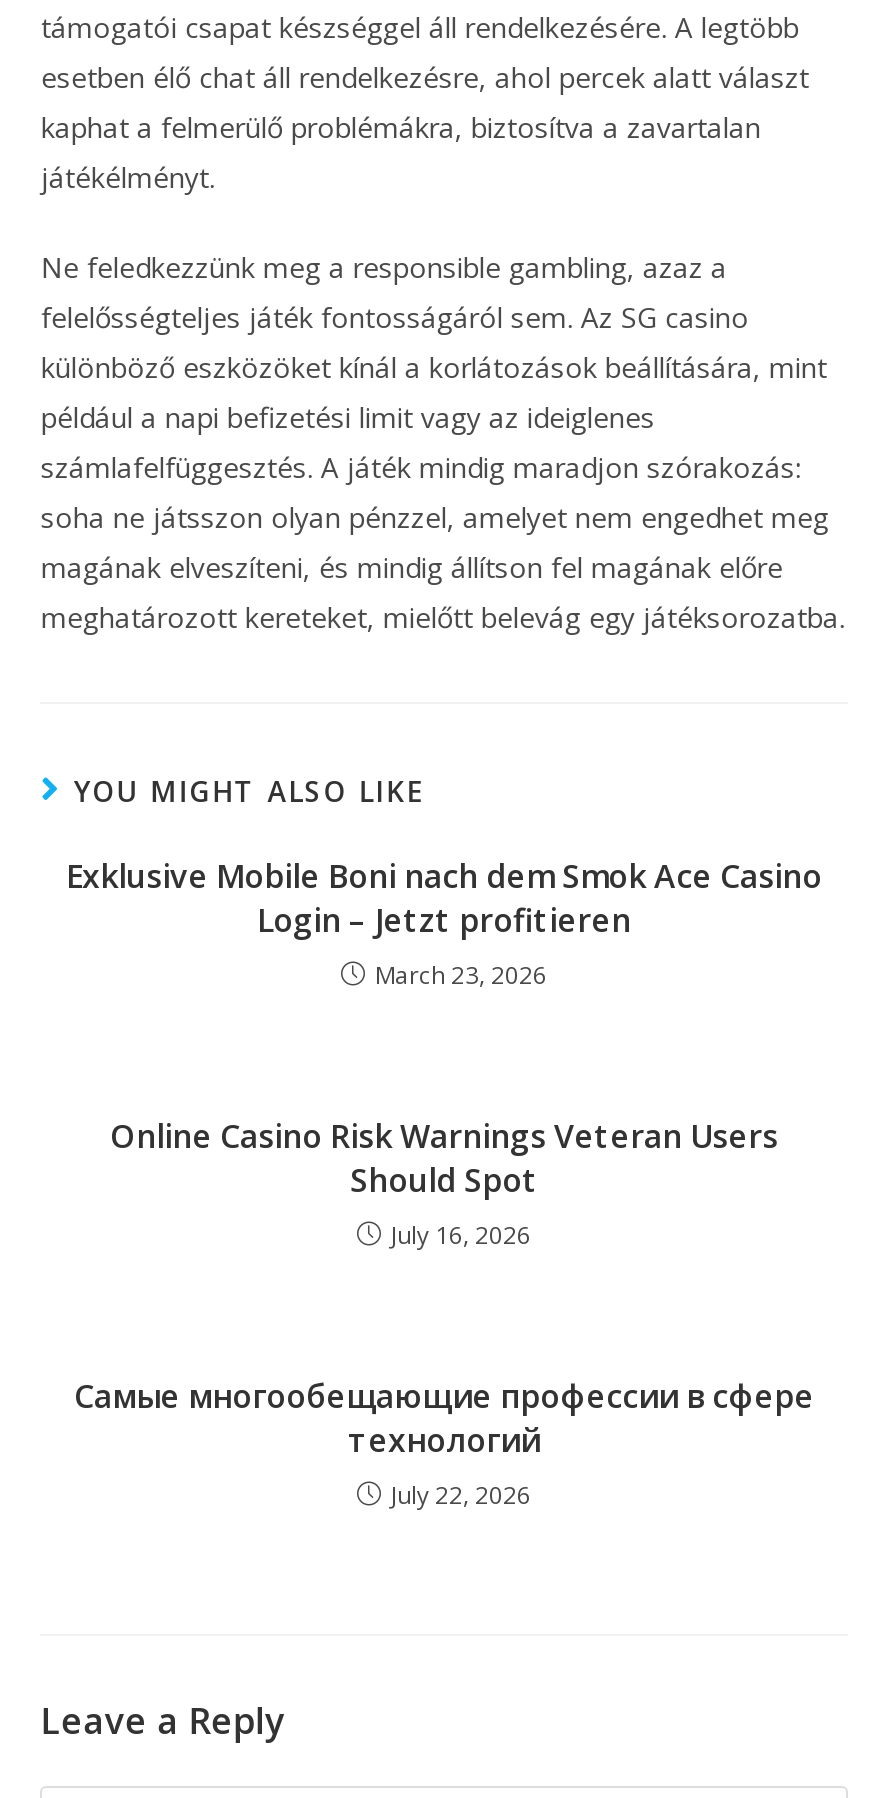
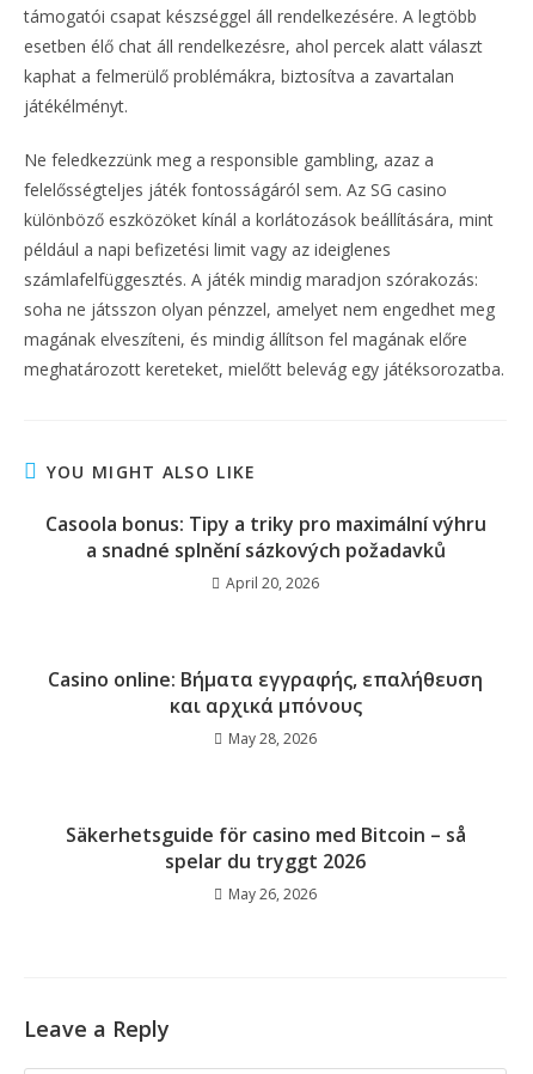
- Exklusive Mobile Boni nach dem Smok Ace Casino
- Login – Jetzt profitieren
- March 23, 2026
+ Casoola bonus: Tipy a triky pro maximální výhru
+ a snadné splnění sázkových požadavků
+ April 20, 2026

- Online Casino Risk Warnings Veteran Users
- Should Spot
- July 16, 2026
+ Casino online: Βήματα εγγραφής, επαλήθευση
+ και αρχικά μπόνους
+ May 28, 2026

- Самые многообещающие профессии в сфере
- технологий
- July 22, 2026
+ Säkerhetsguide för casino med Bitcoin – så
+ spelar du tryggt 2026
+ May 26, 2026
